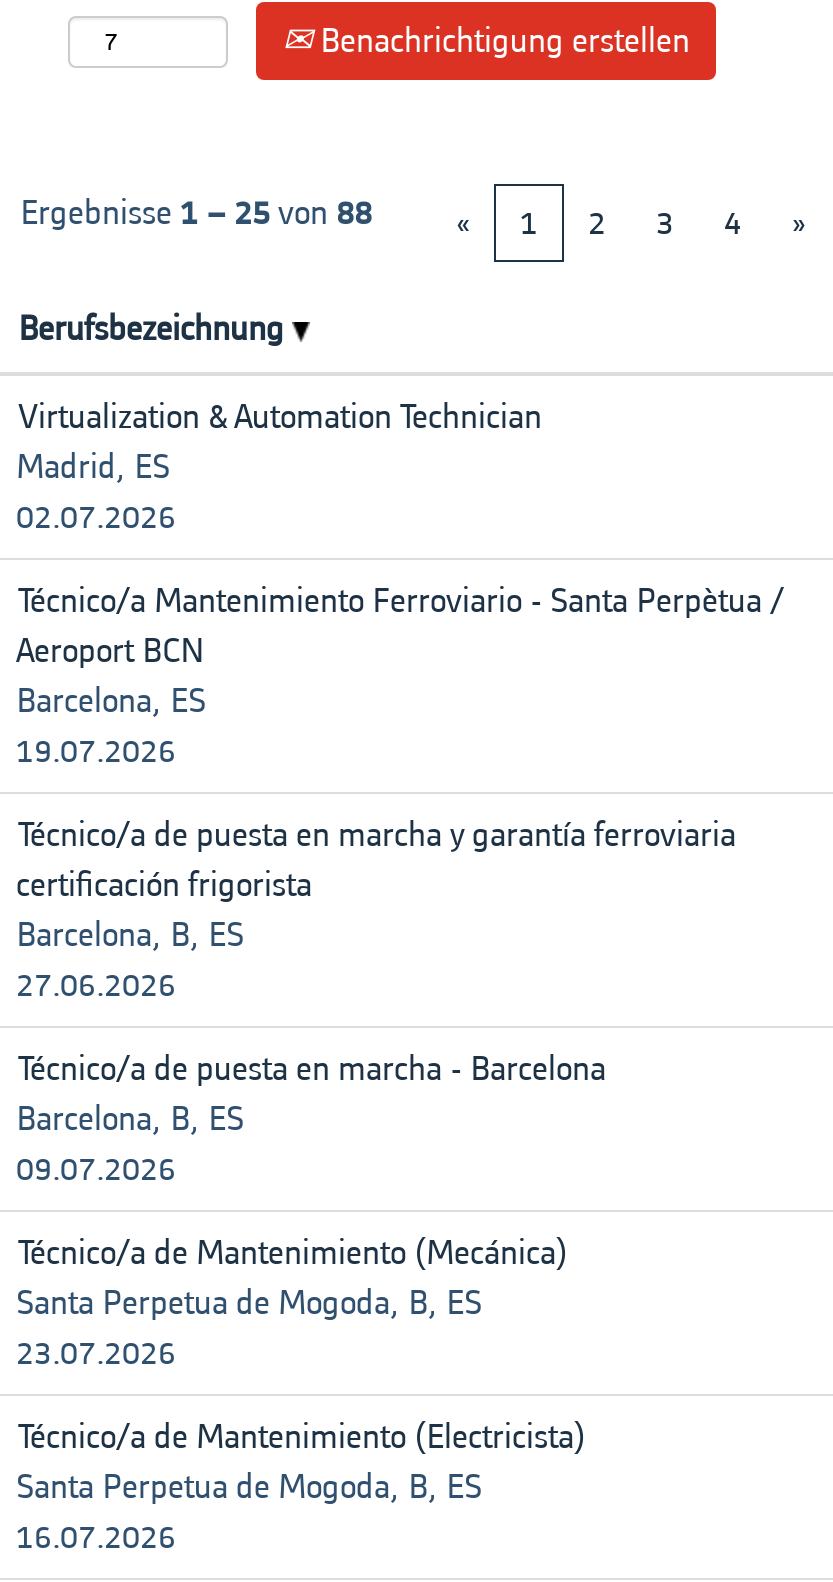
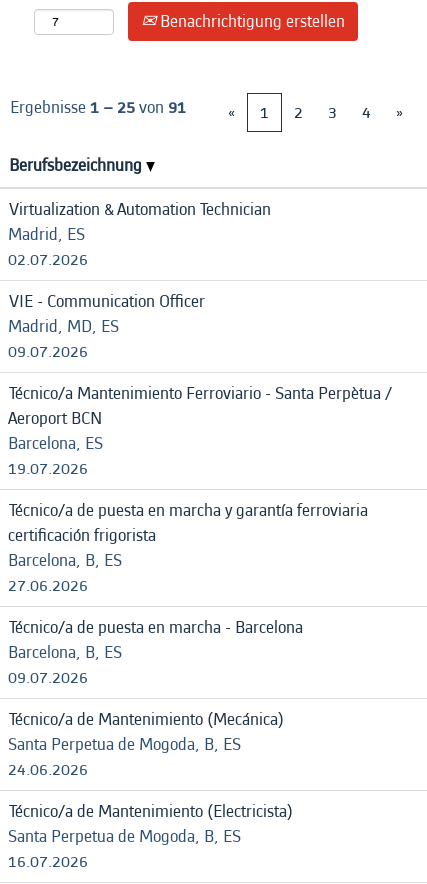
- Ergebnisse 1 – 25von 88
+ Ergebnisse 1 – 25von 91

+ VIE - Communication Officer
+ Madrid, MD, ES
+ 09.07.2026

- 23.07.2026
+ 24.06.2026
